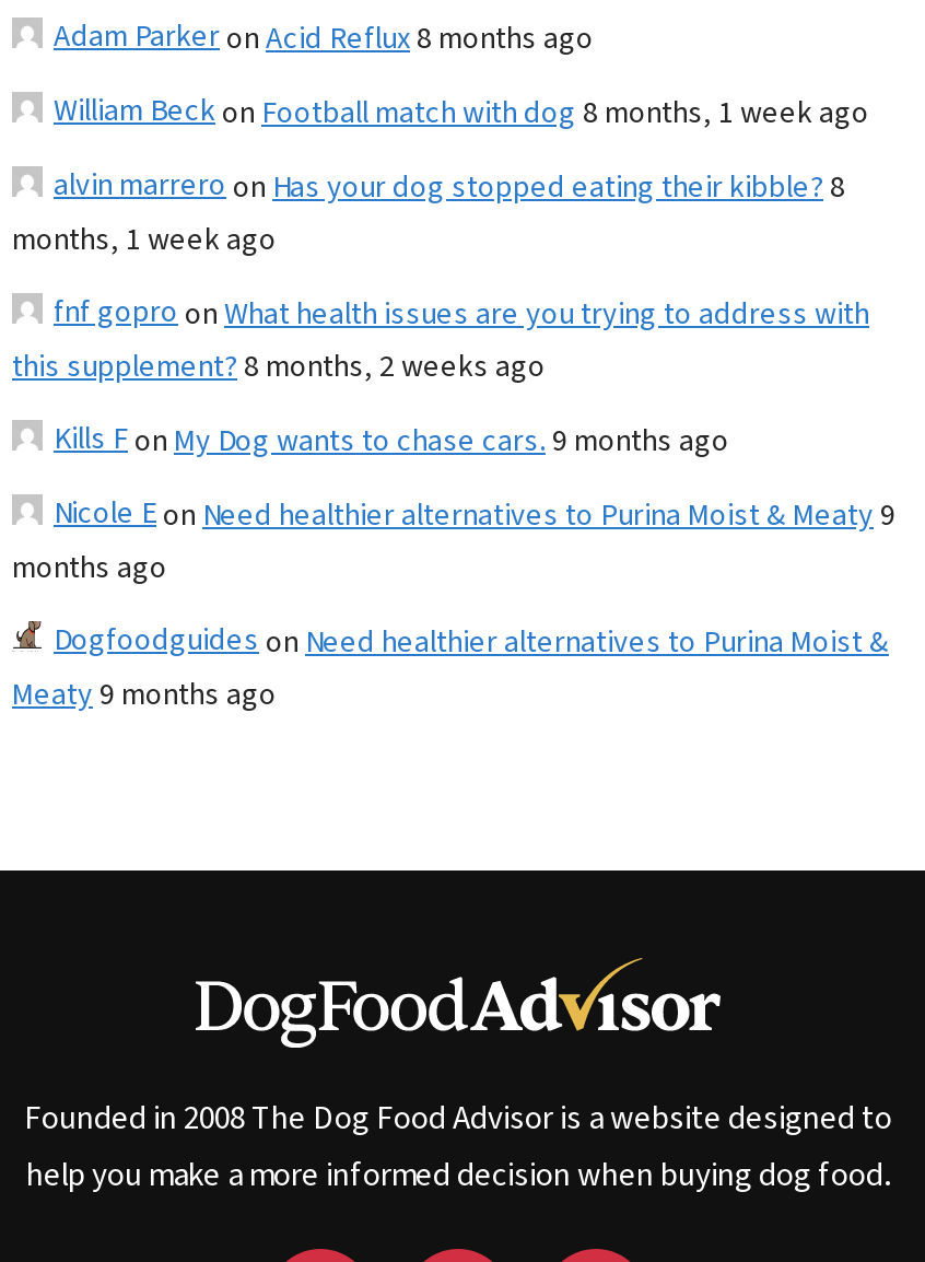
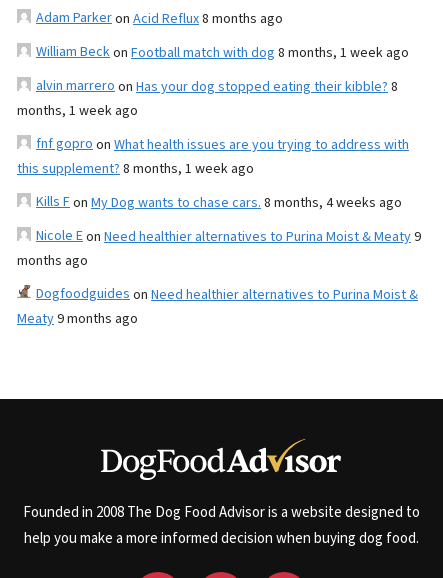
- this supplement? 8 months, 2 weeks ago
+ this supplement? 8 months, 1 week ago

- Kills Fon My Dog wants to chase cars. 9 months ago
+ Kills Fon My Dog wants to chase cars. 8 months, 4 weeks ago
